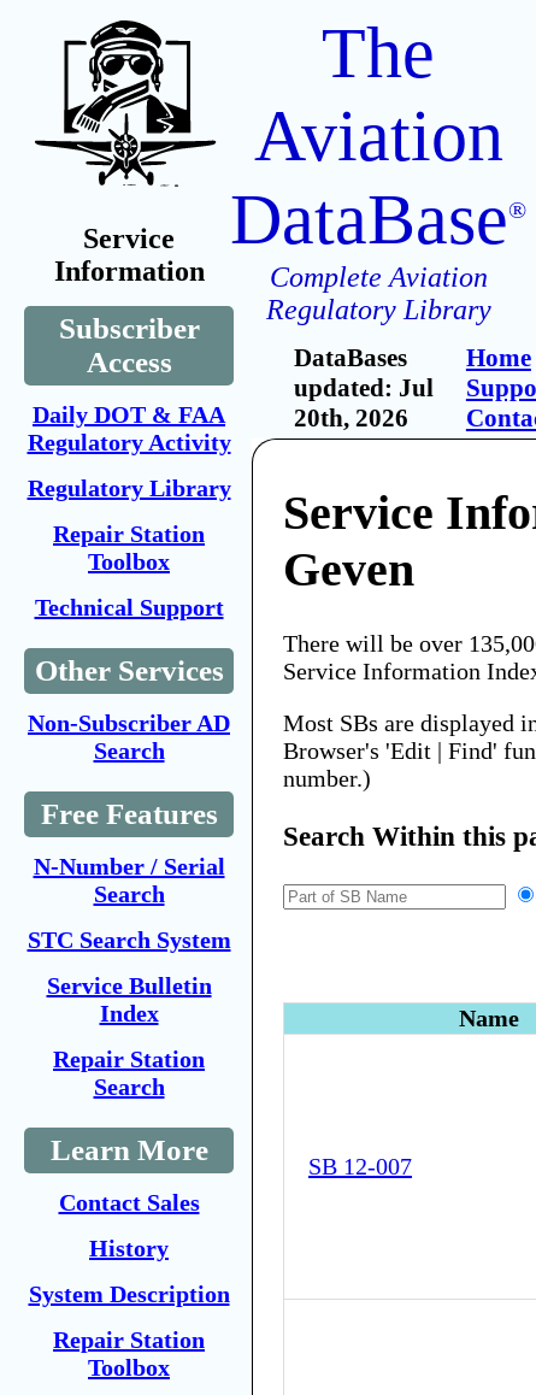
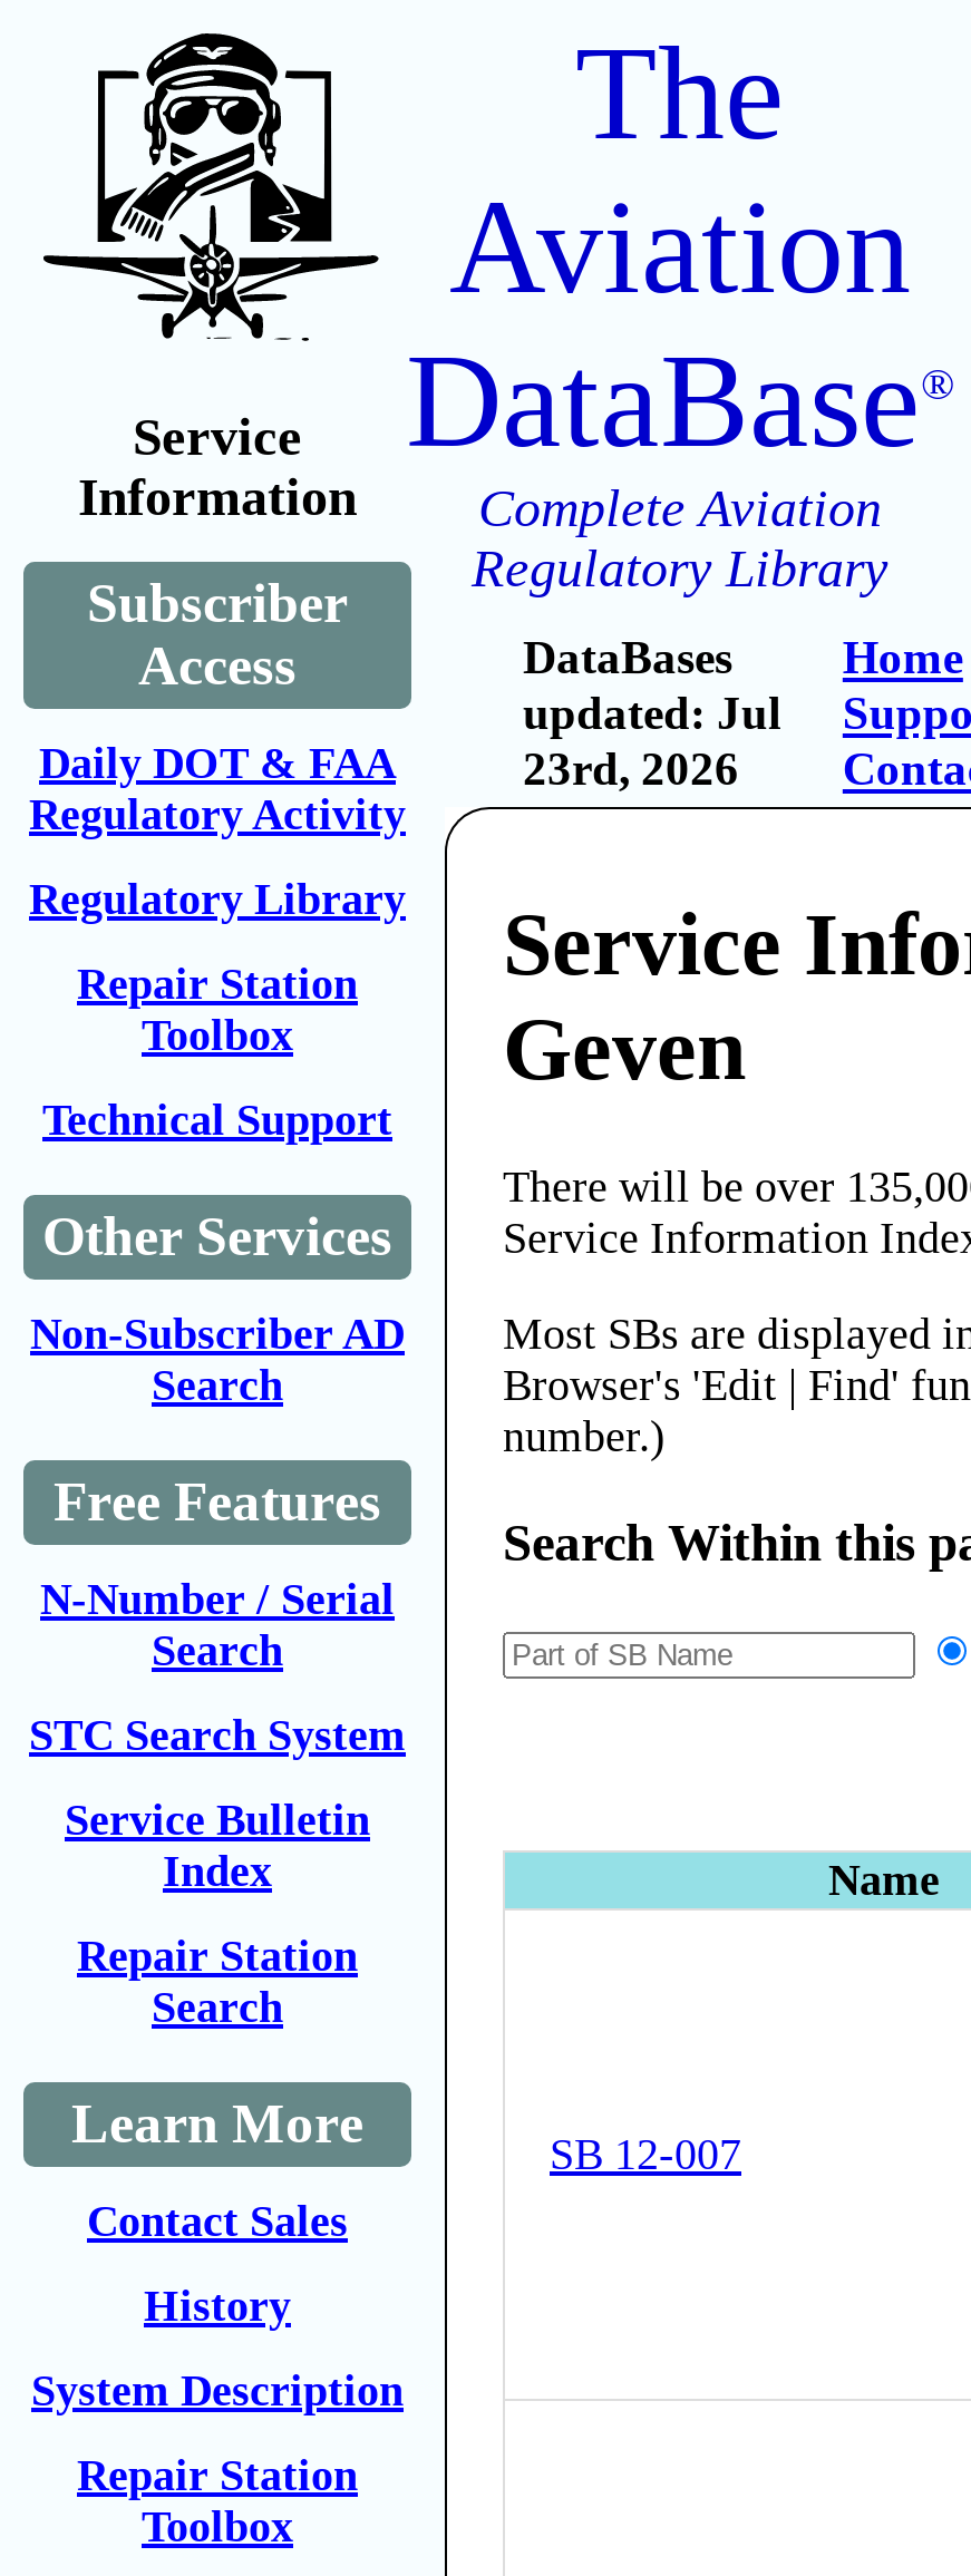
- 20th, 2026
+ 23rd, 2026
